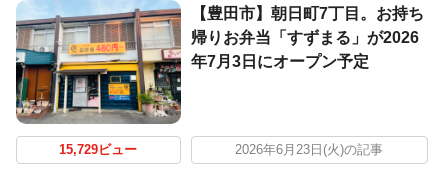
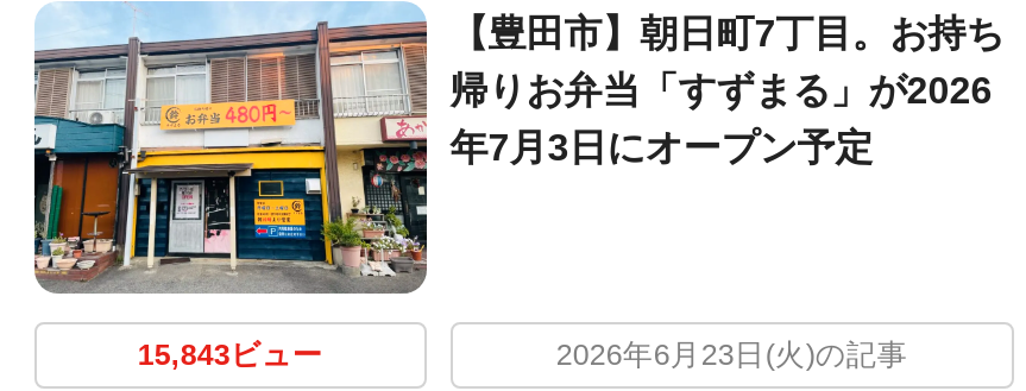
- 15,729ビュー
+ 15,843ビュー
